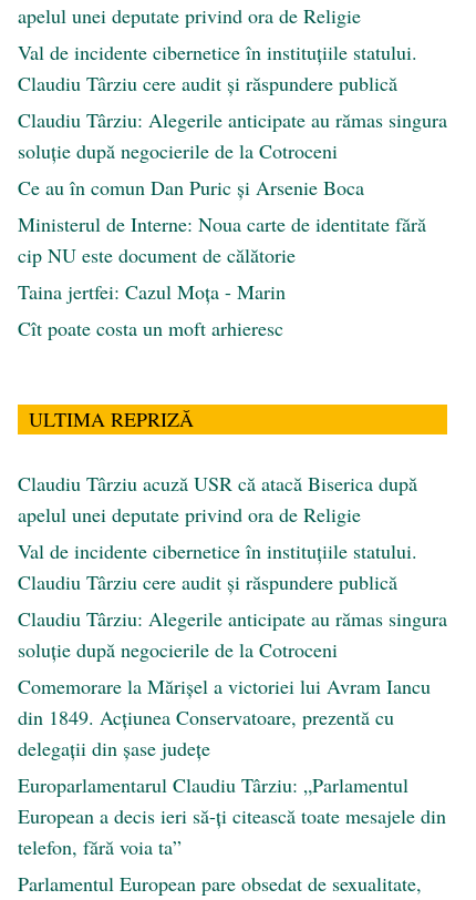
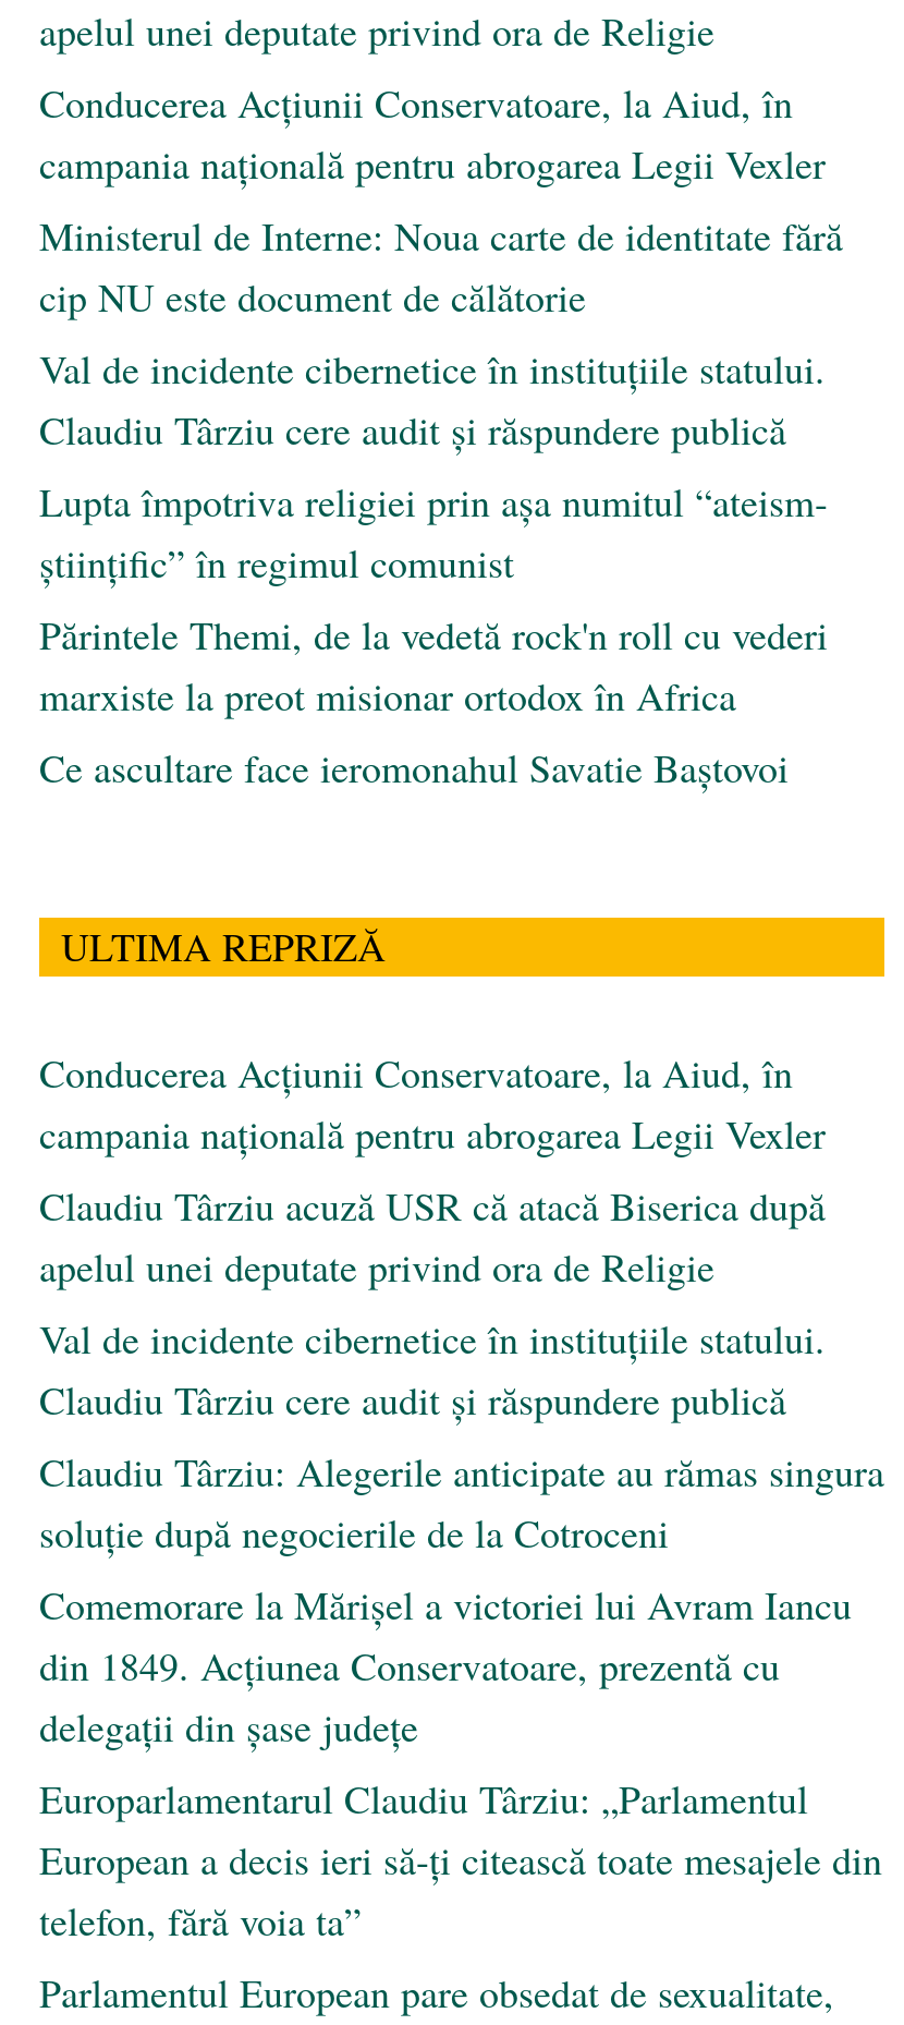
+ Conducerea Acțiunii Conservatoare, la Aiud, în
+ campania națională pentru abrogarea Legii Vexler

- Claudiu Târziu: Alegerile anticipate au rămas singura
- soluție după negocierile de la Cotroceni
- Ce au în comun Dan Puric şi Arsenie Boca
- Taina jertfei: Cazul Moța - Marin
- Cît poate costa un moft arhieresc
+ Lupta împotriva religiei prin aşa numitul “ateism-
+ ştiinţific” în regimul comunist
+ Părintele Themi, de la vedetă rock'n roll cu vederi
+ marxiste la preot misionar ortodox în Africa
+ Ce ascultare face ieromonahul Savatie Baștovoi

moved up: Ministerul de Interne: Noua carte de identitate fără | cip NU este document de călătorie

+ Conducerea Acțiunii Conservatoare, la Aiud, în
+ campania națională pentru abrogarea Legii Vexler
